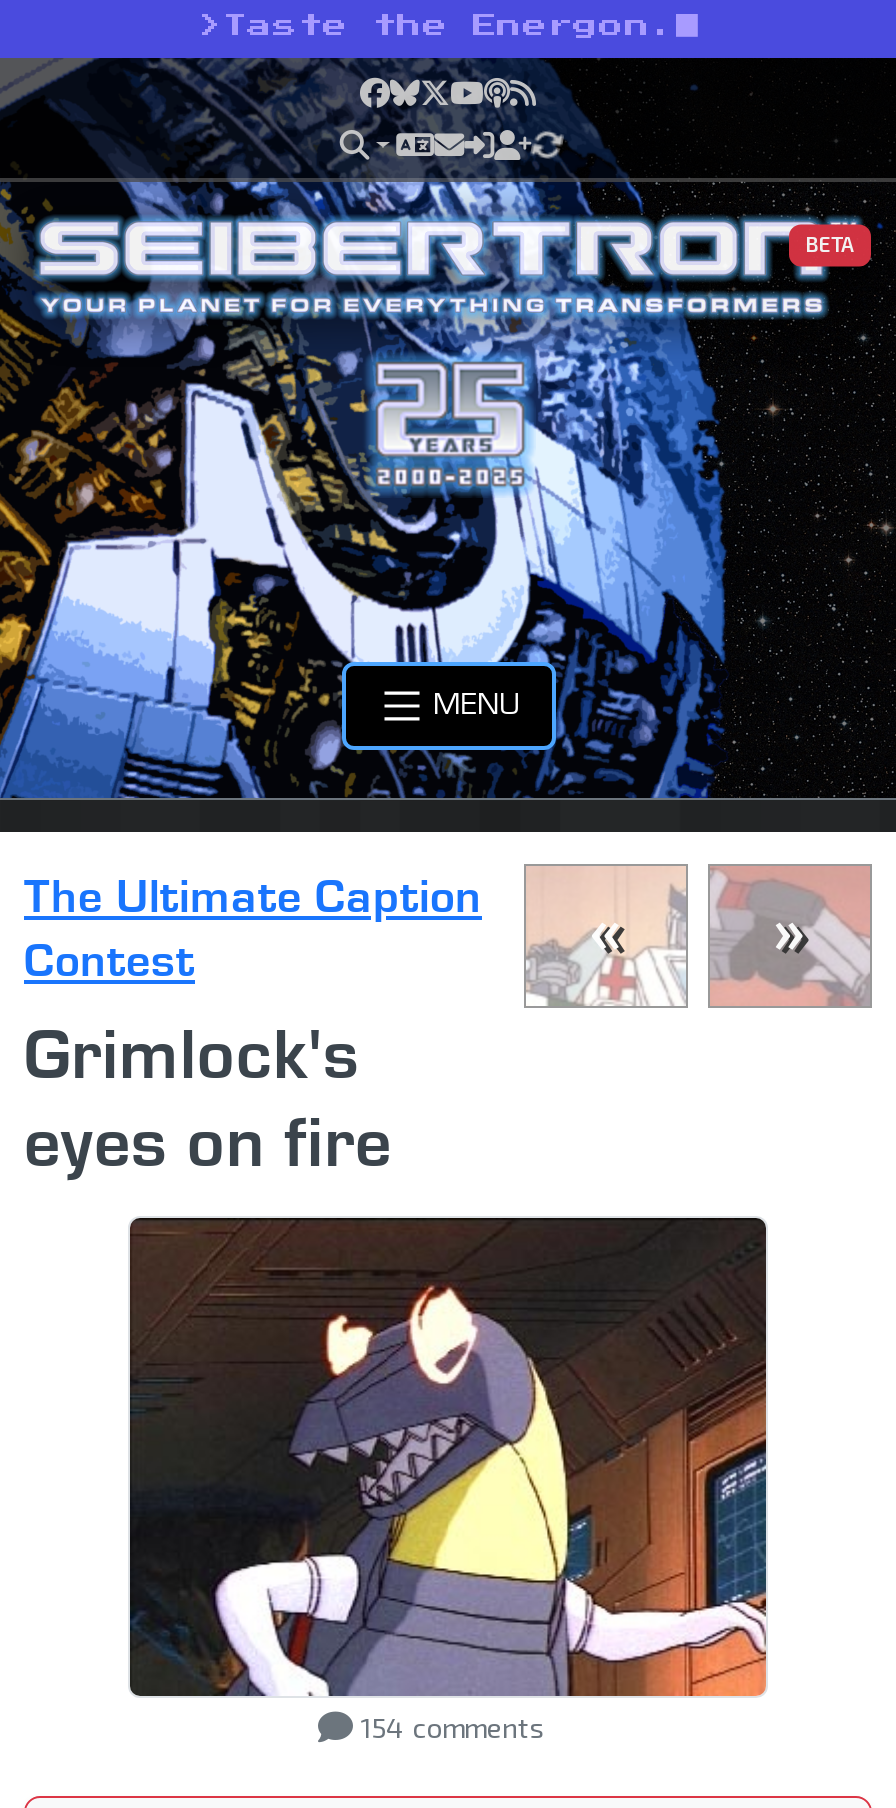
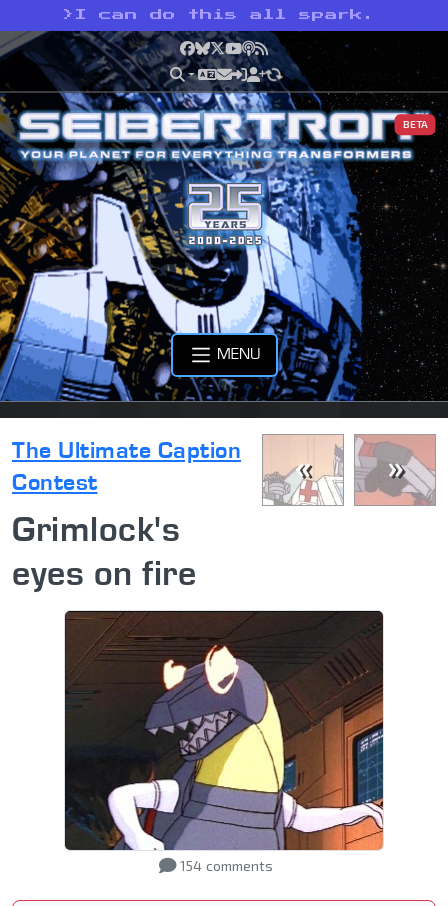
- > Taste the Energon.
+ > I can do this all spark.
